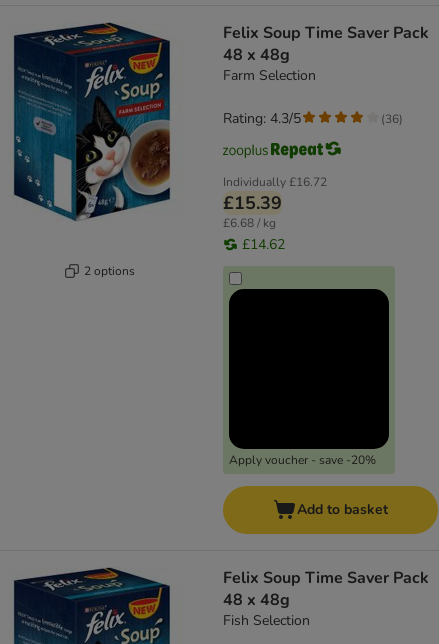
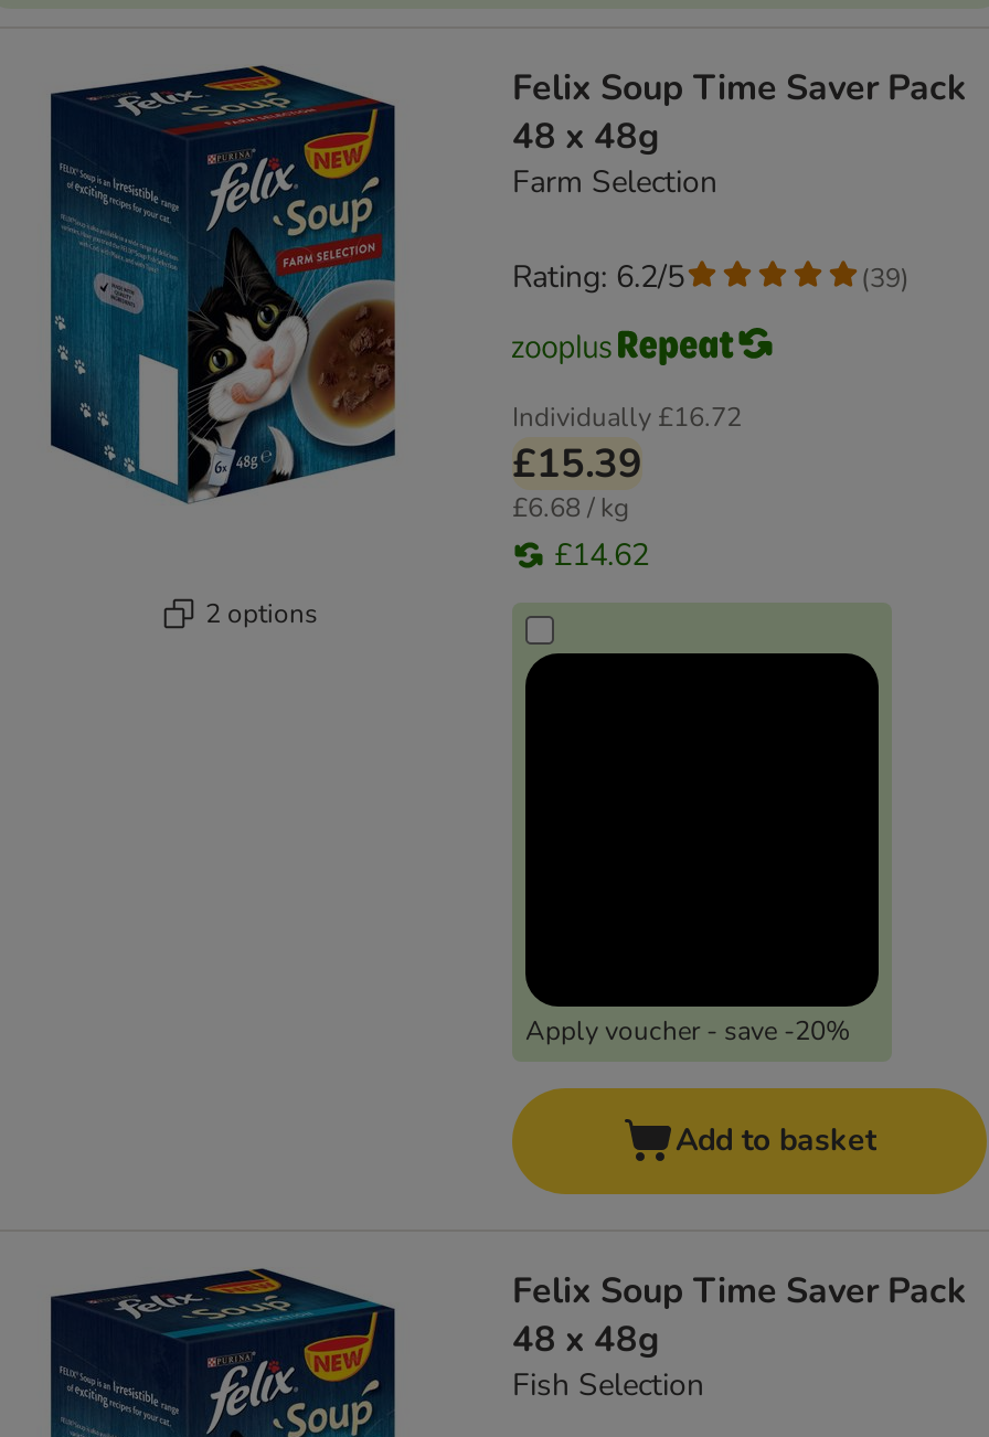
- Rating: 4.3/5
+ Rating: 6.2/5

- (36)
+ (39)
